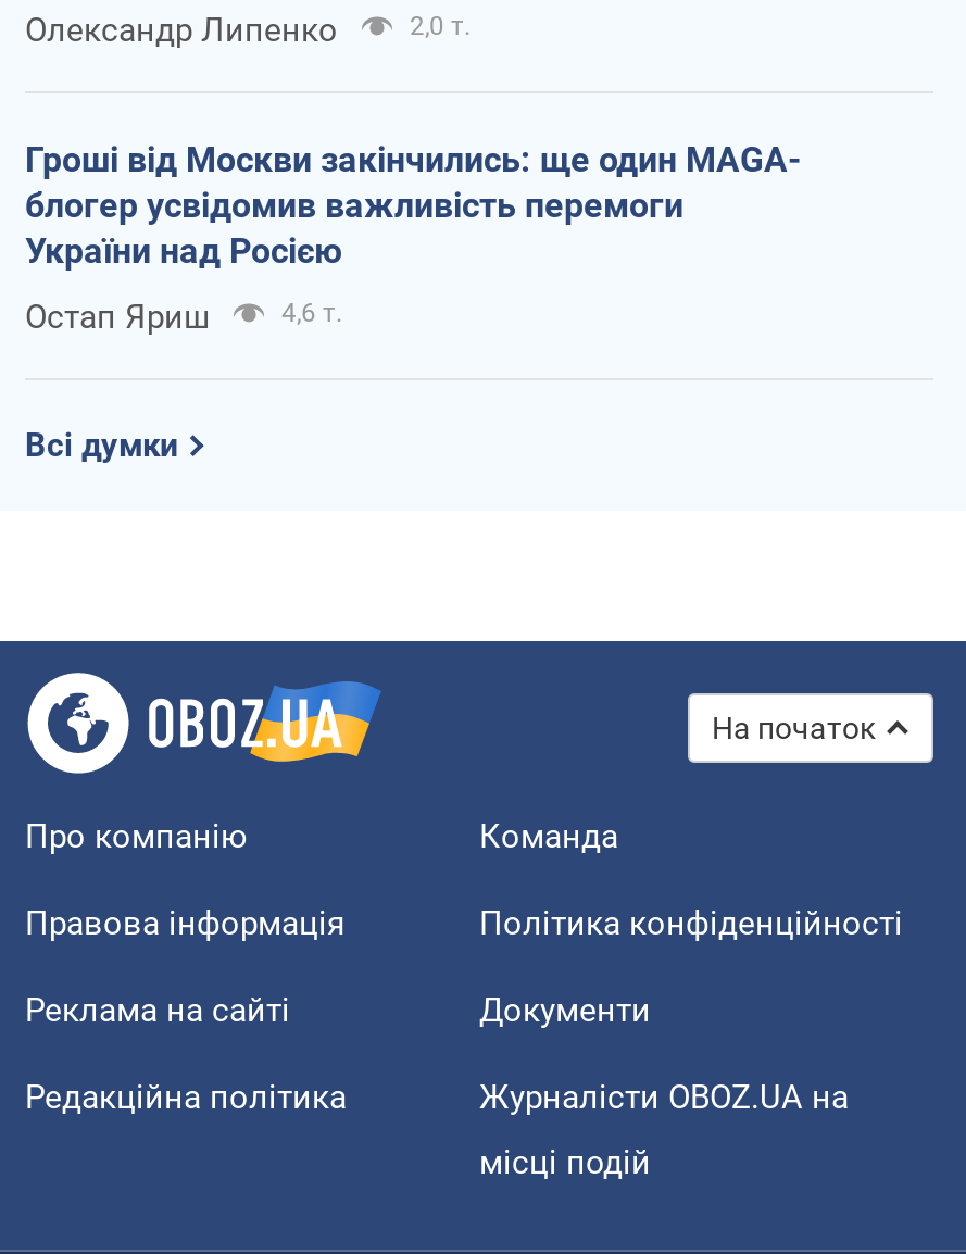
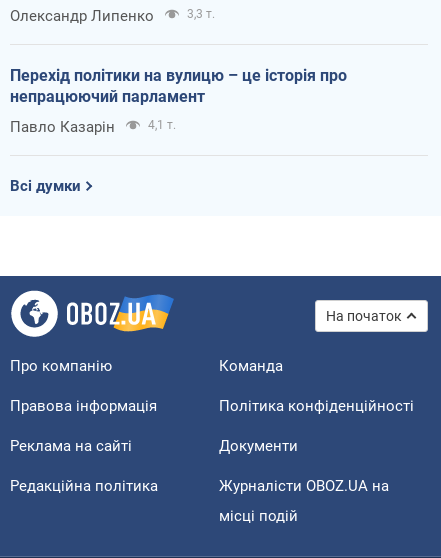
- 2,0 т.
+ 3,3 т.

- Гроші від Москви закінчились: ще один MAGA-
- блогер усвідомив важливість перемоги
- України над Росією
+ Перехід політики на вулицю – це історія про
+ непрацюючий парламент

- Остап Яриш
- 4,6 т.
+ Павло Казарін
+ 4,1 т.
